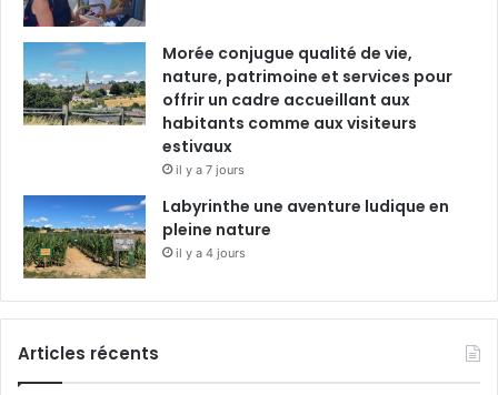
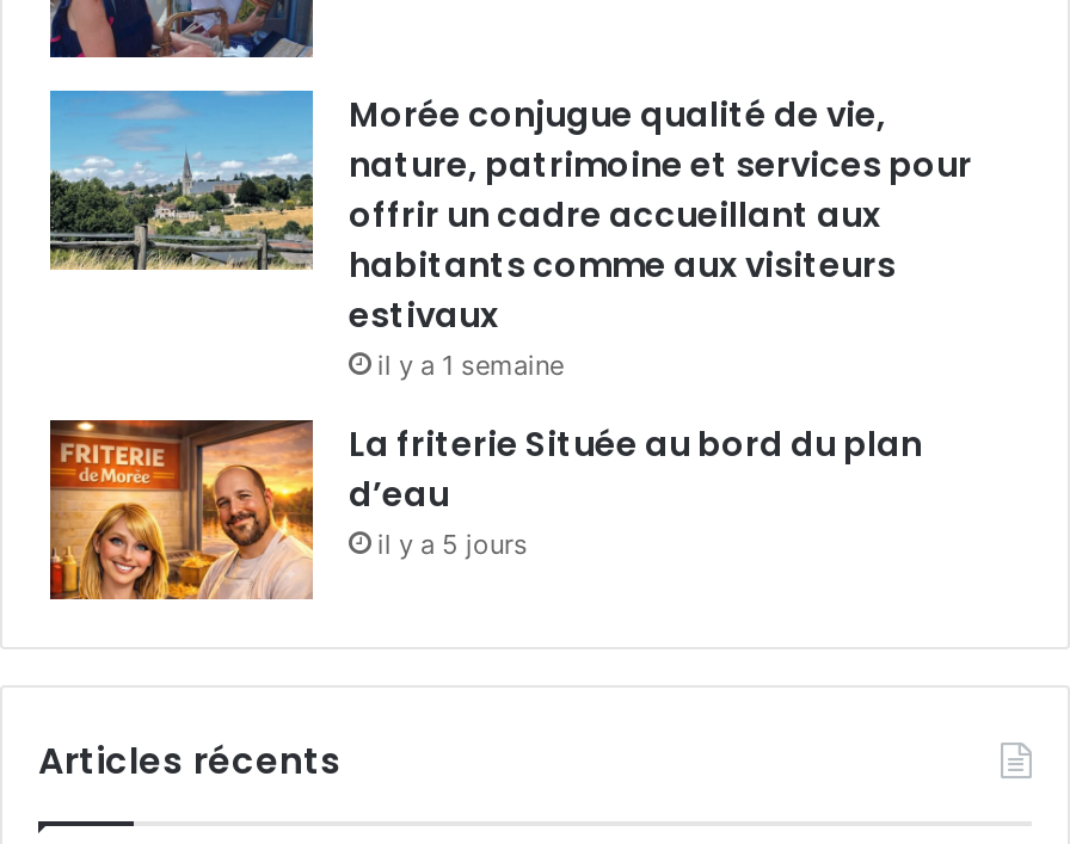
- il y a 7 jours
+ il y a 1 semaine

- [image]
- Labyrinthe une aventure ludique en
- pleine nature
- il y a 4 jours
+ [image]
+ La friterie Située au bord du plan
+ d’eau
+ il y a 5 jours
